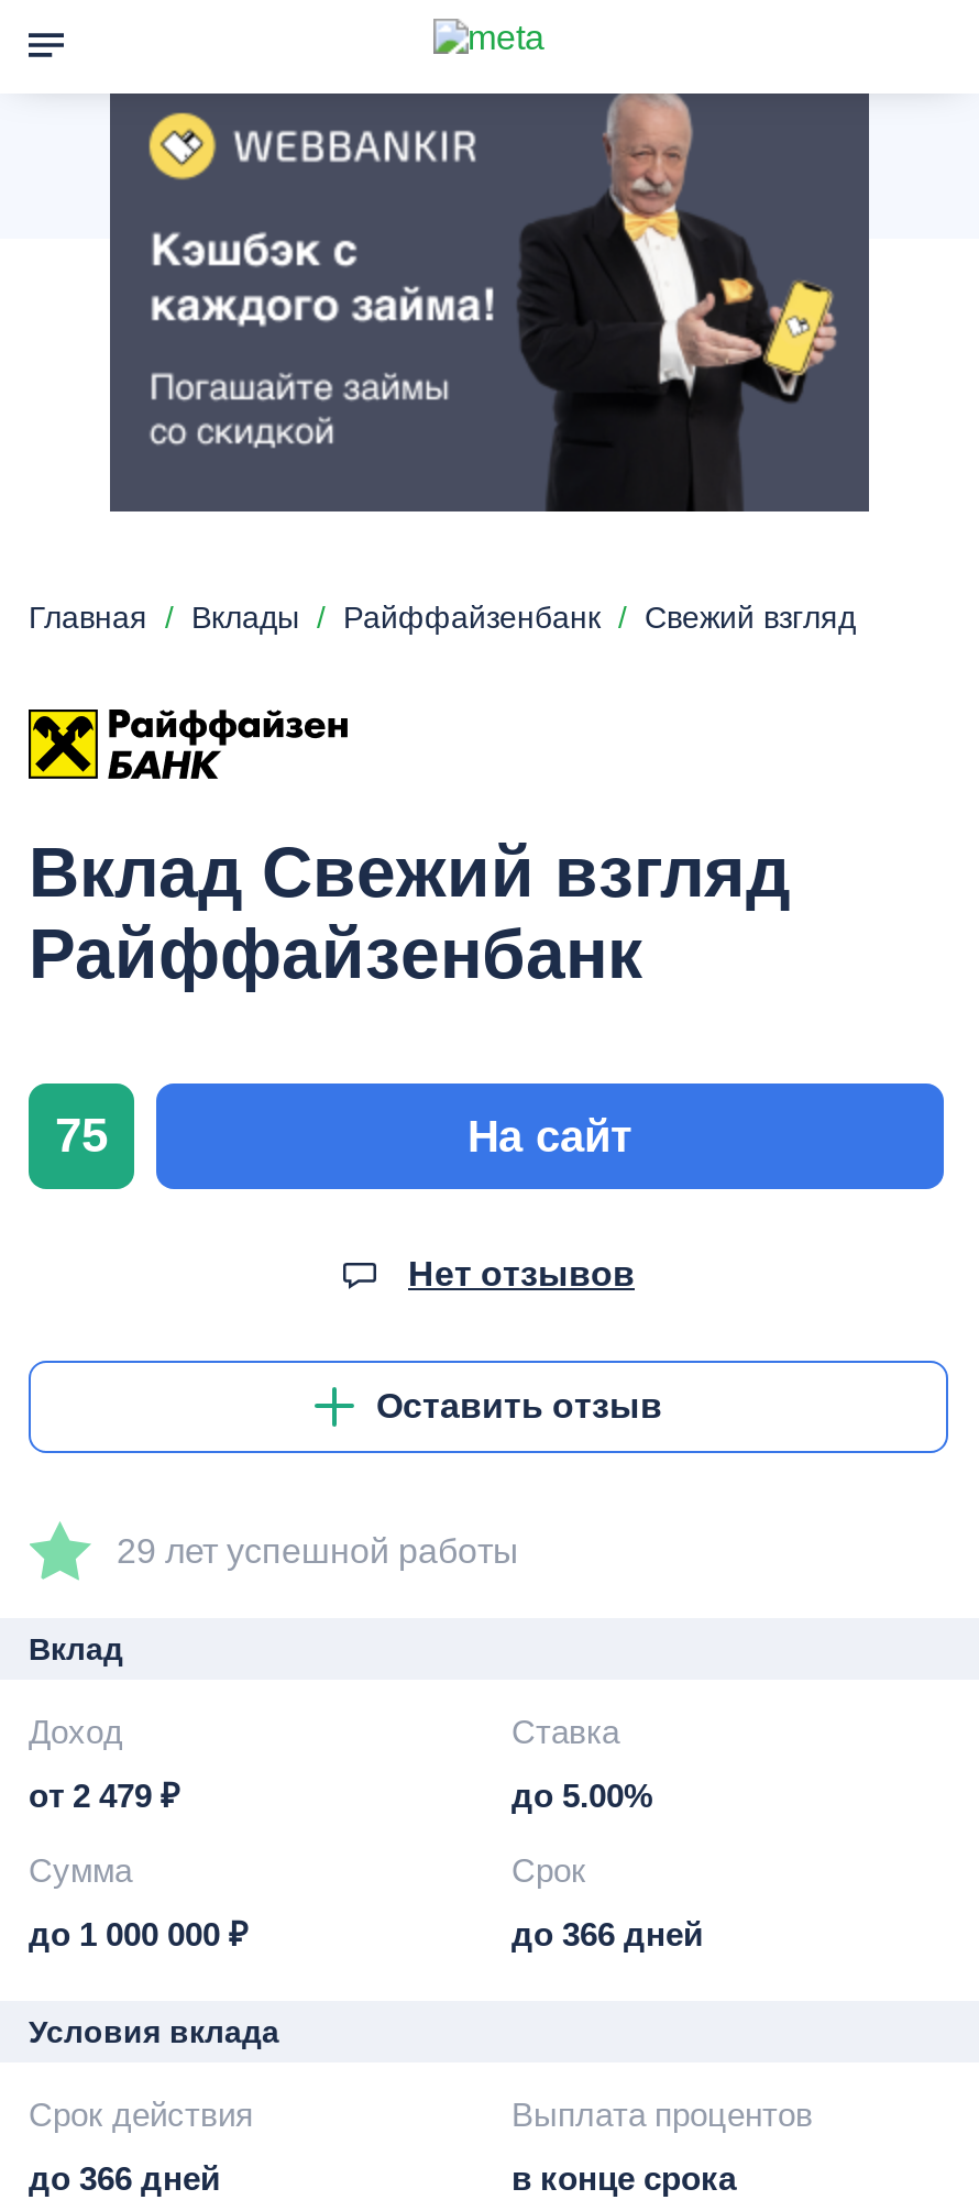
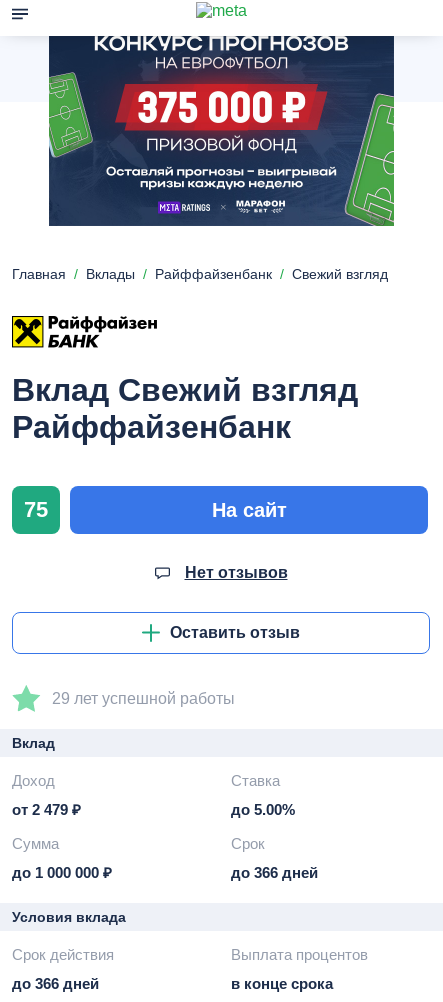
- [image]
+ [image]
